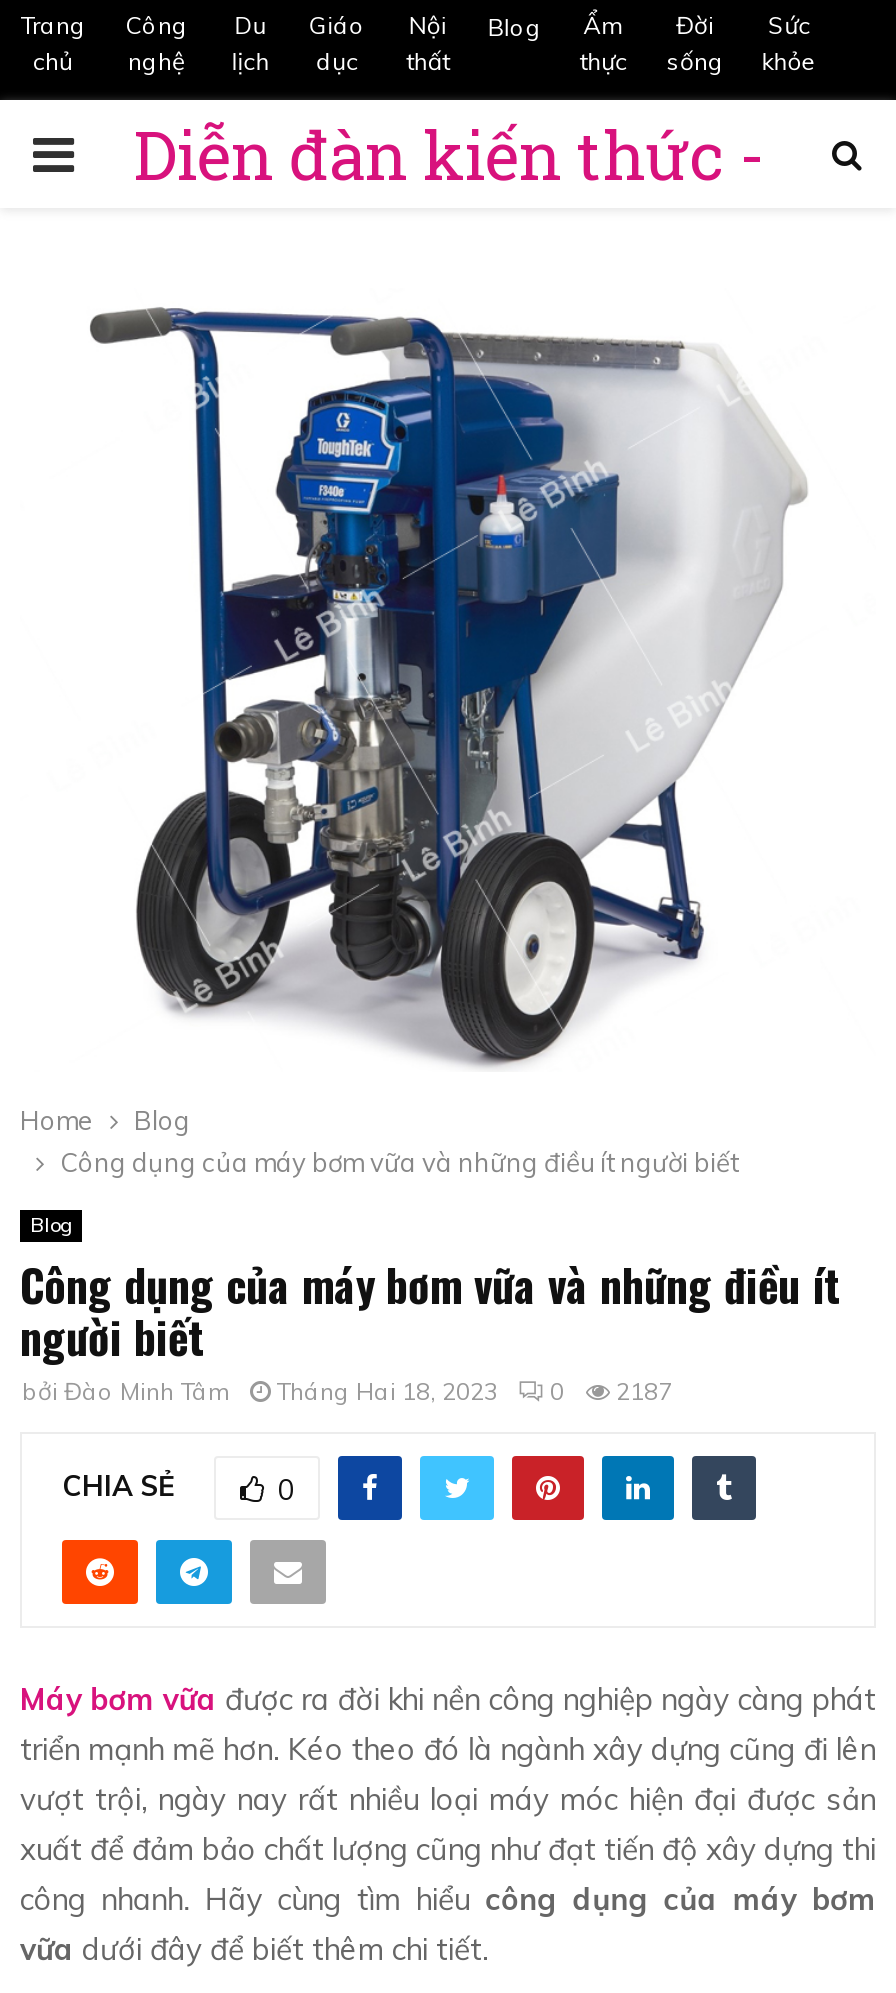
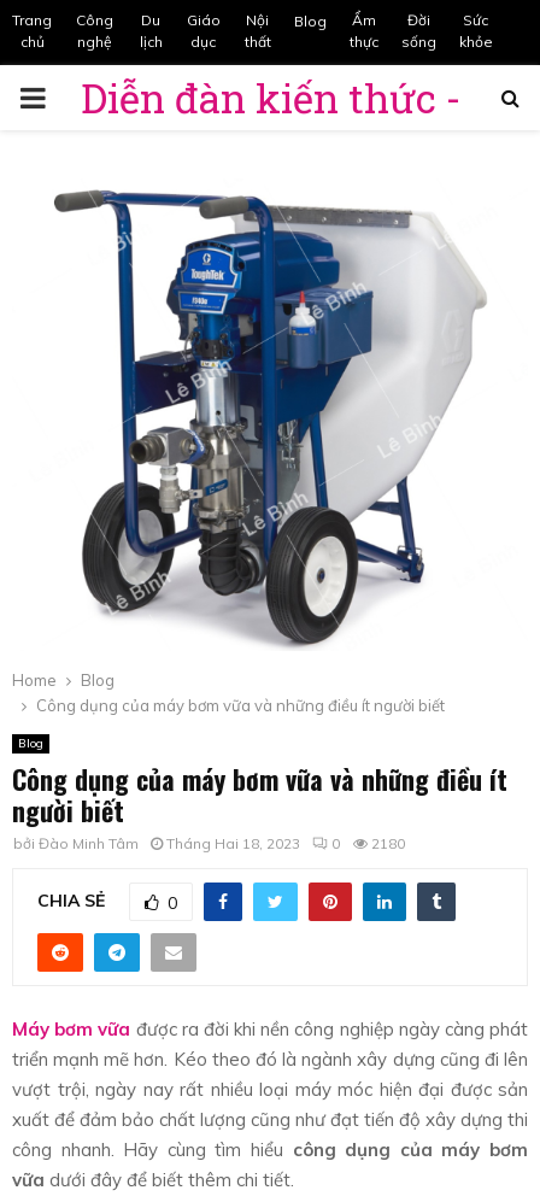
- bởi Đào Minh Tâm Tháng Hai 18, 2023 0 2187
+ bởi Đào Minh Tâm Tháng Hai 18, 2023 0 2180
